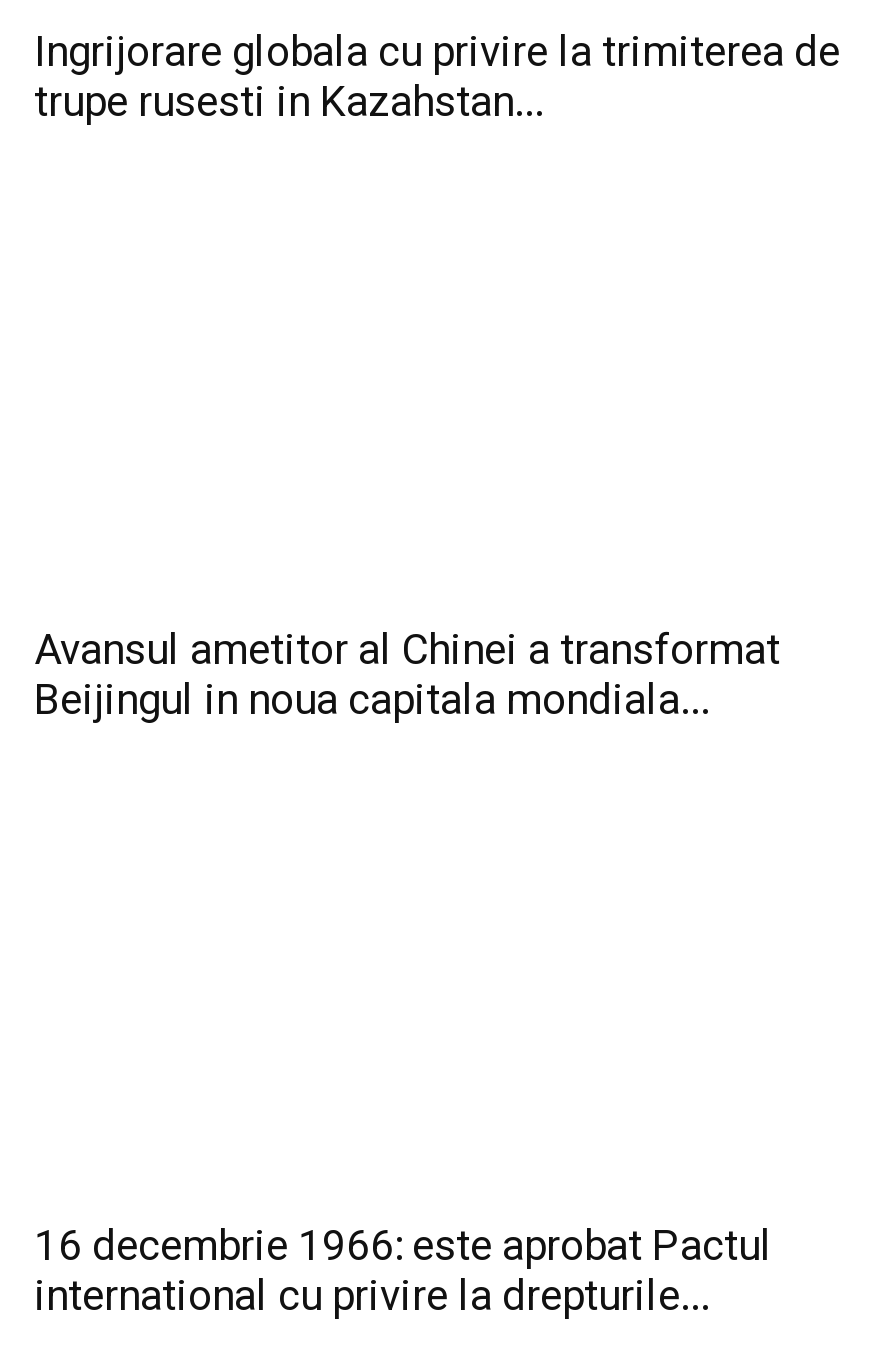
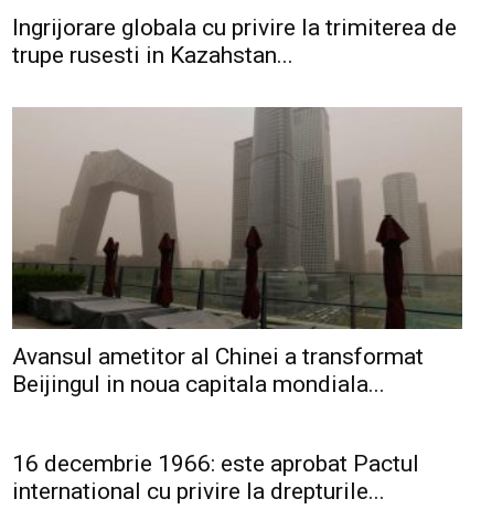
+ [image]
